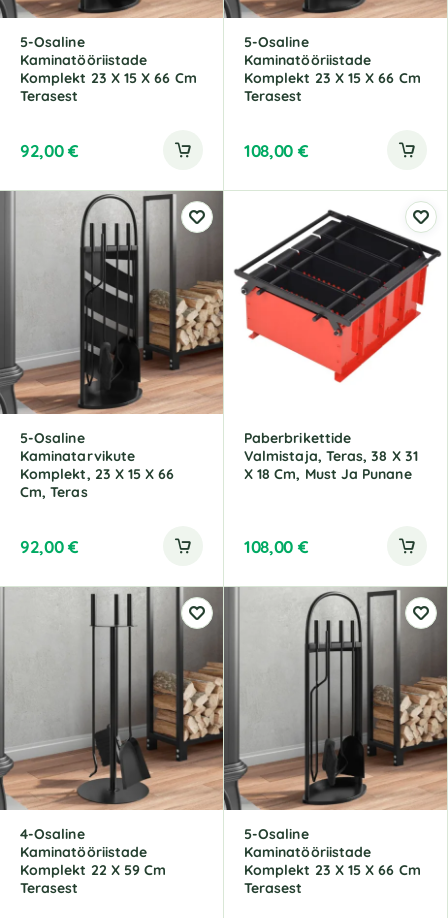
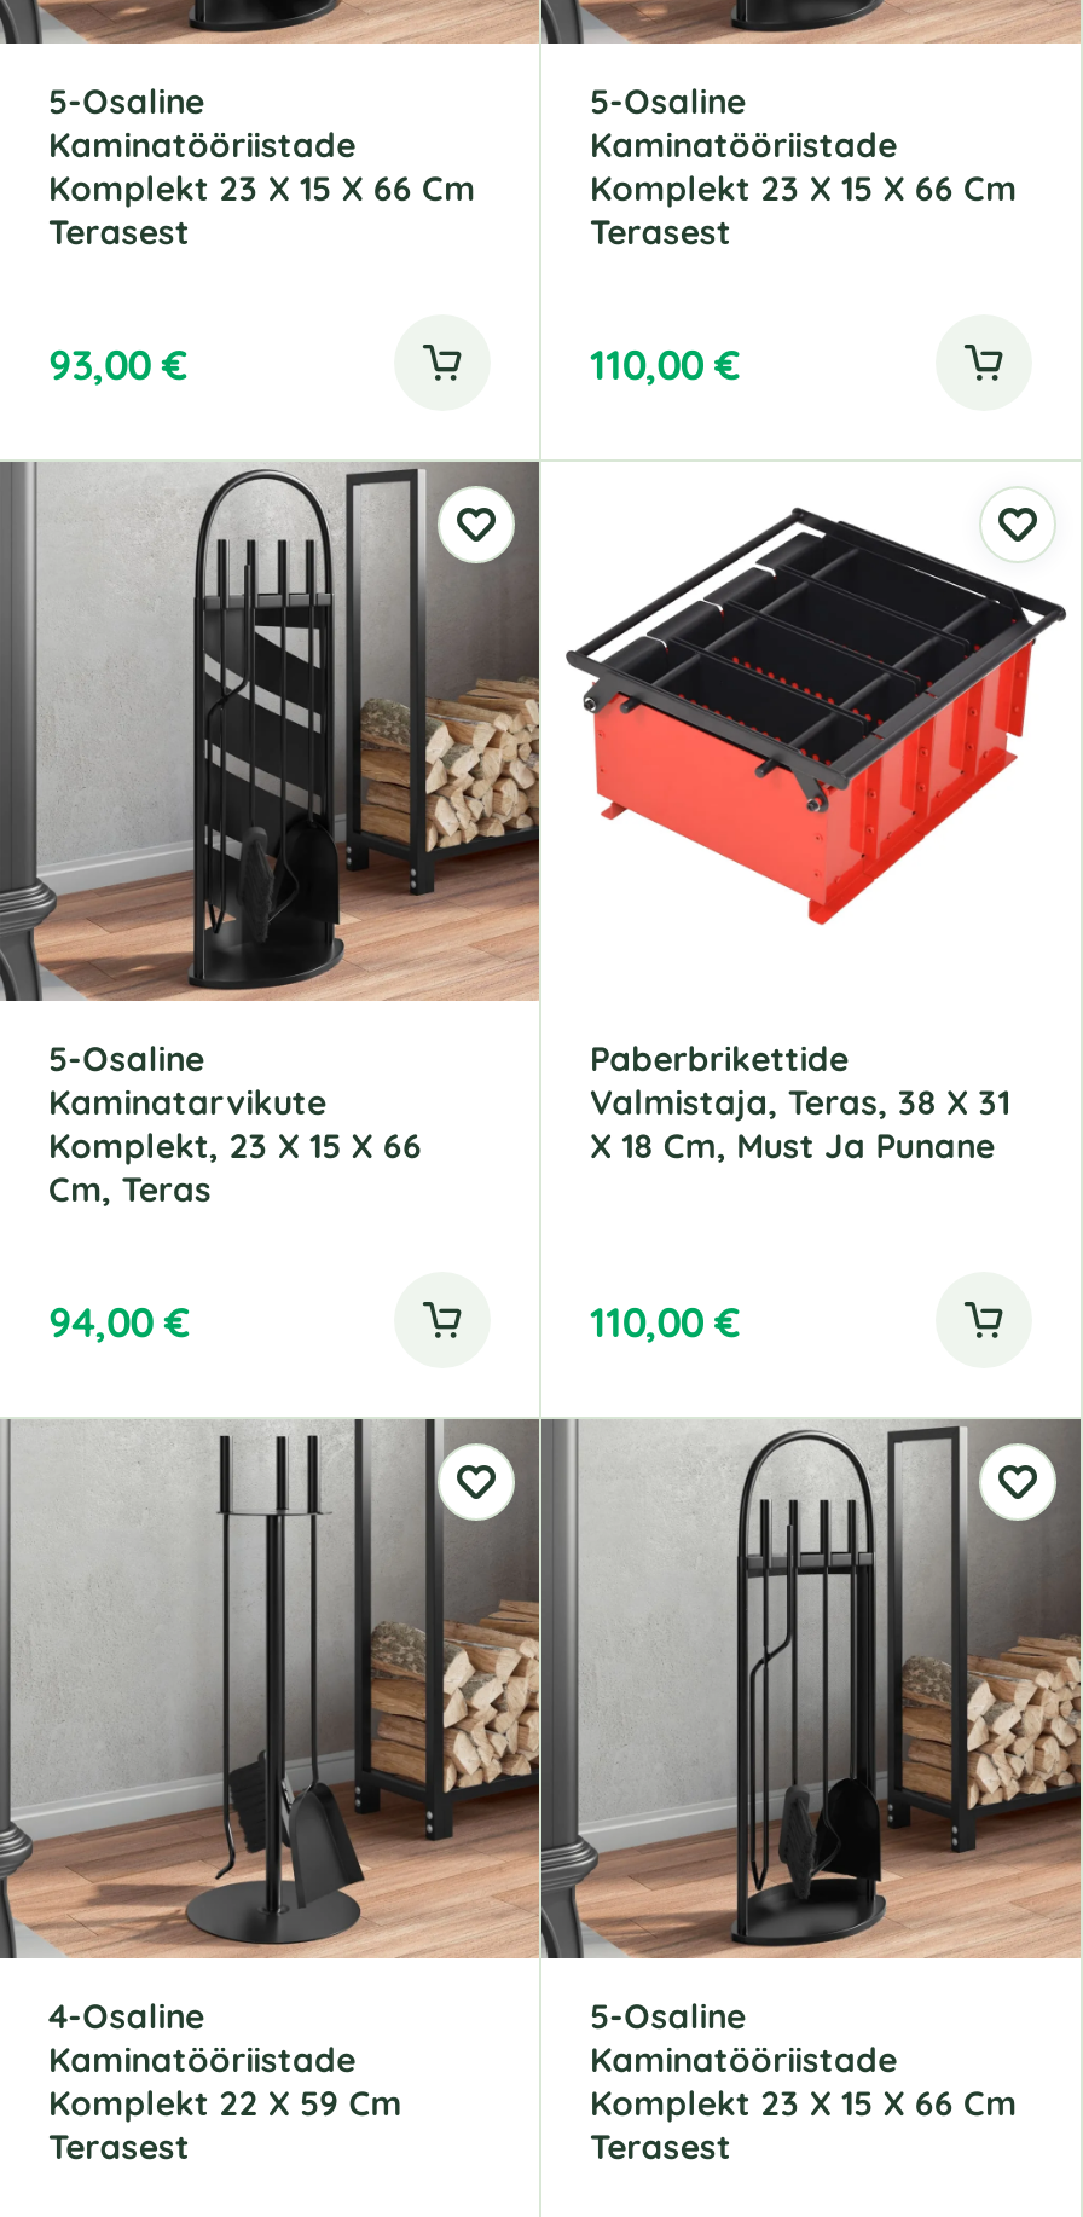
- 92,00 €
+ 93,00 €

- 108,00 €
+ 110,00 €

- 92,00 €
+ 94,00 €

- 108,00 €
+ 110,00 €
